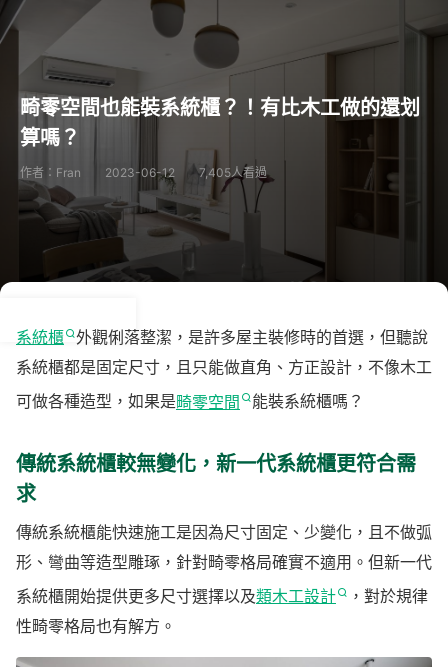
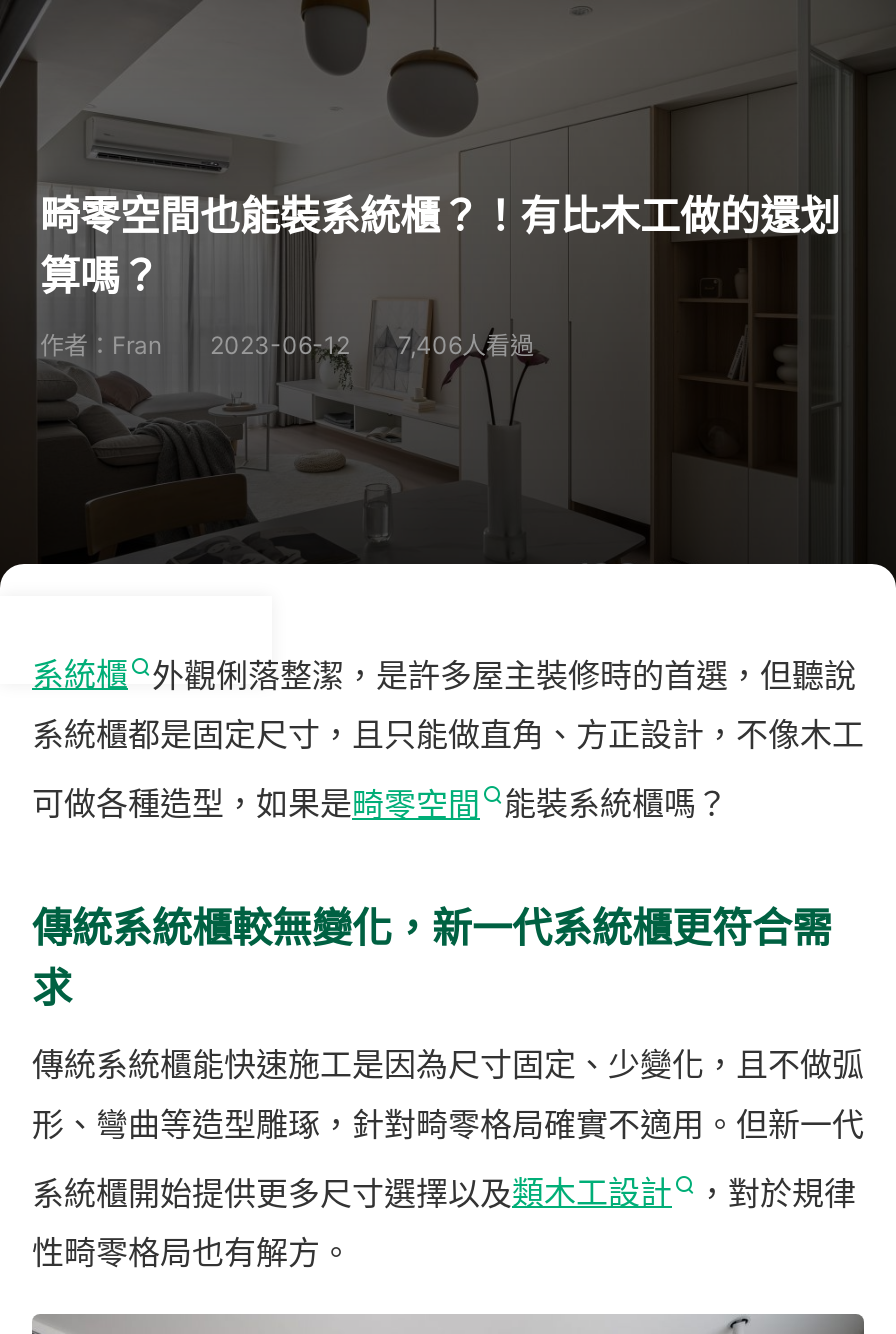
- 作者：Fran 2023-06-12 7,405人看過
+ 作者：Fran 2023-06-12 7,406人看過
